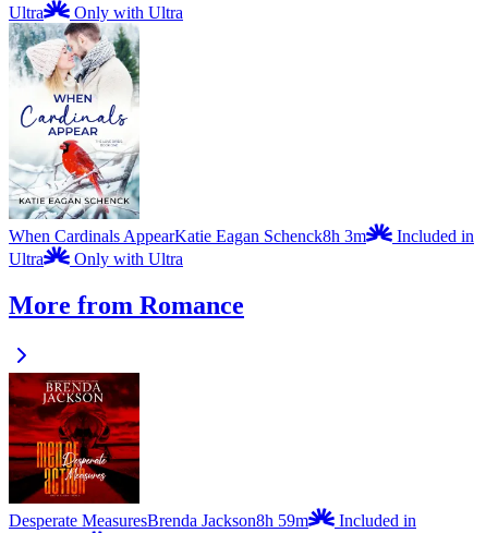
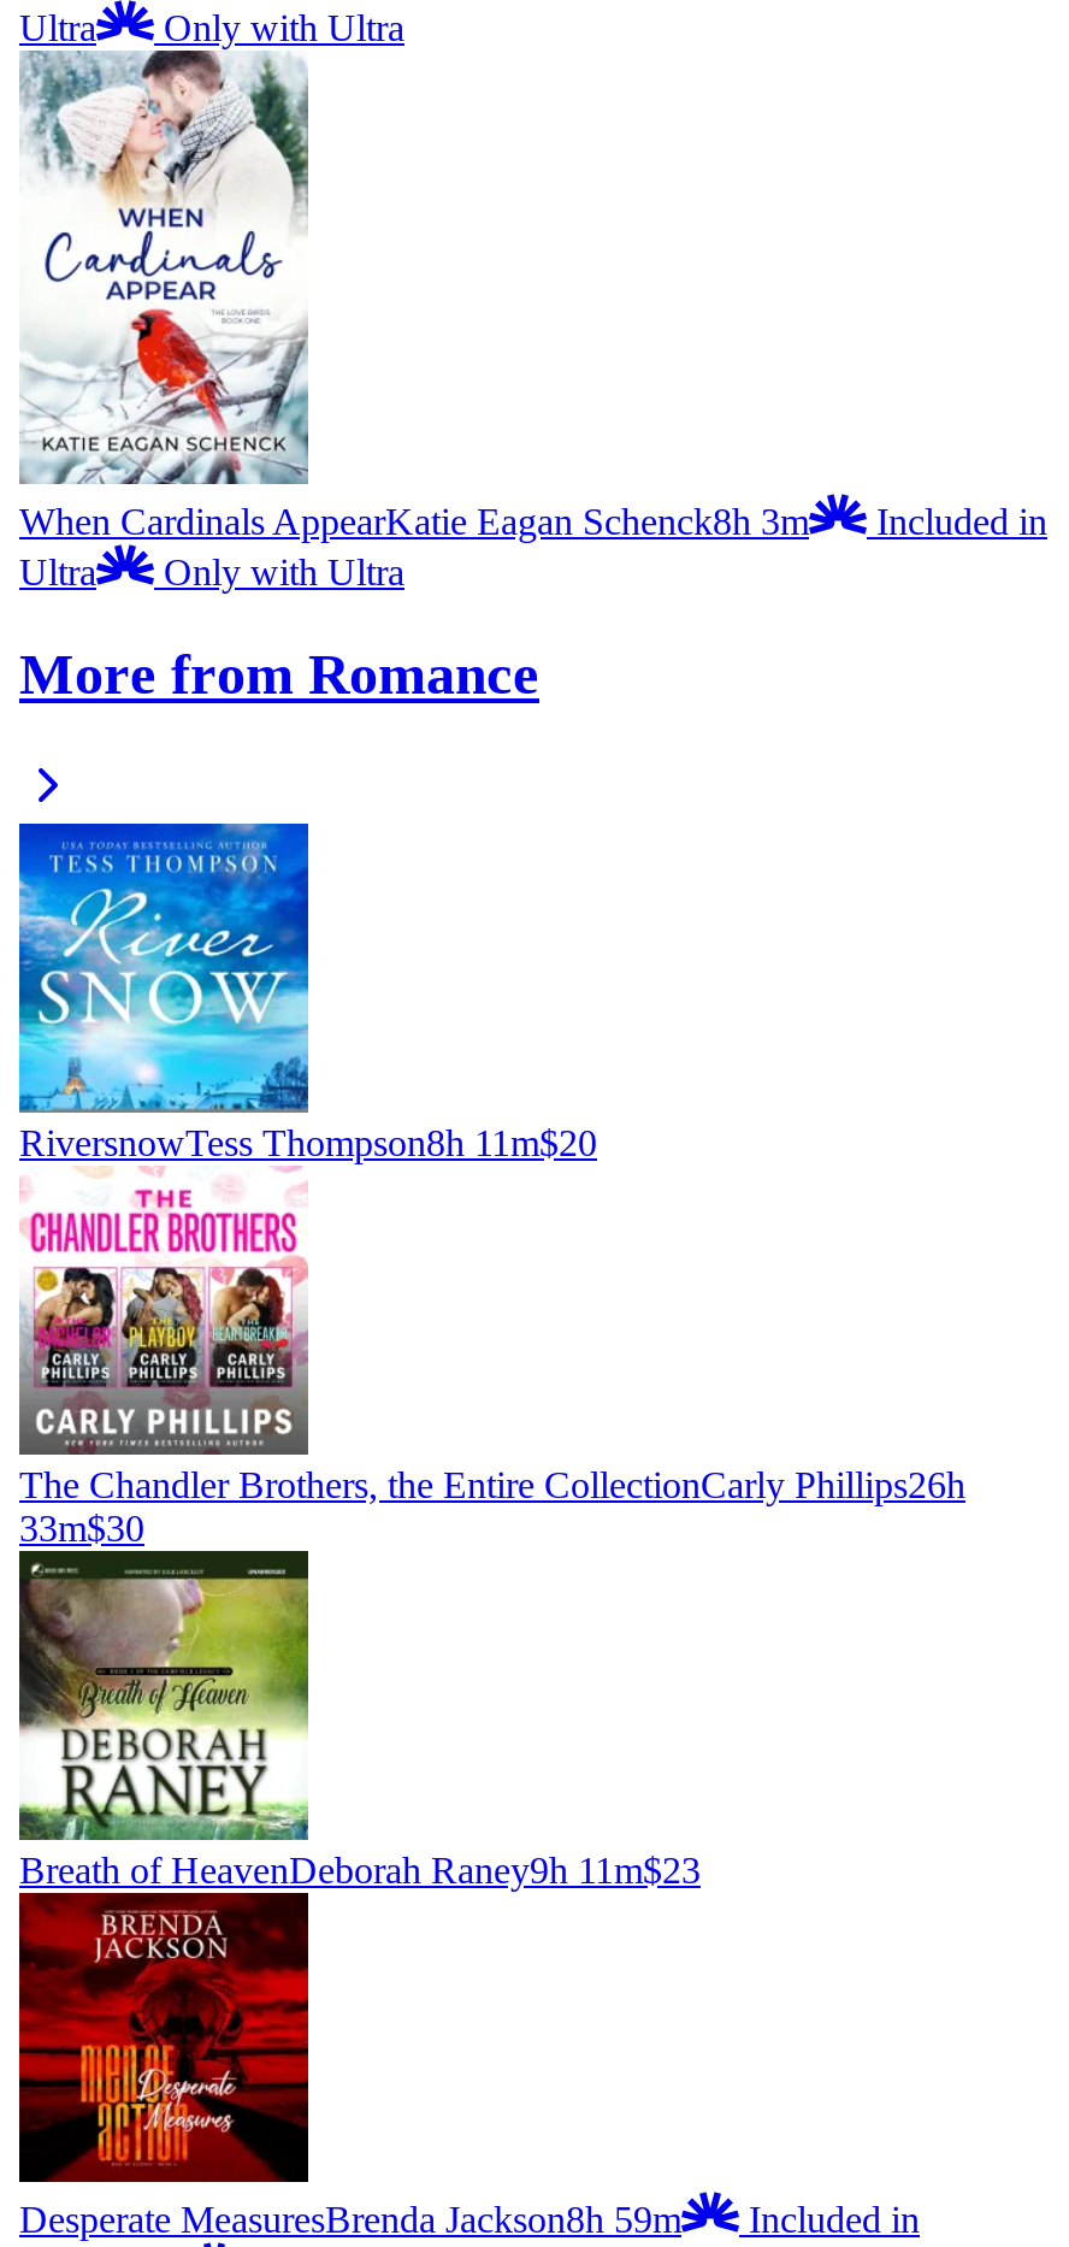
+ [image]
+ RiversnowTess Thompson8h 11m$20

+ [image]
+ The Chandler Brothers, the Entire CollectionCarly Phillips26h
+ 33m$30

+ [image]
+ Breath of HeavenDeborah Raney9h 11m$23
